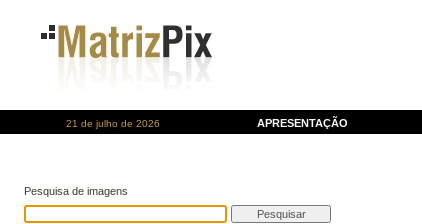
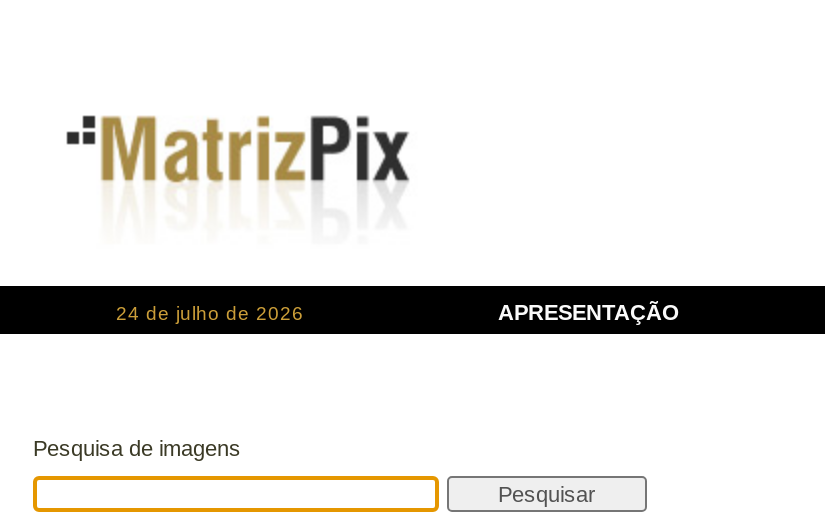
- 21 de julho de 2026
+ 24 de julho de 2026
